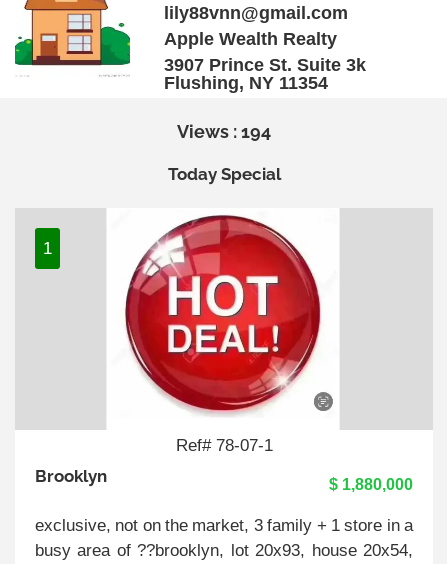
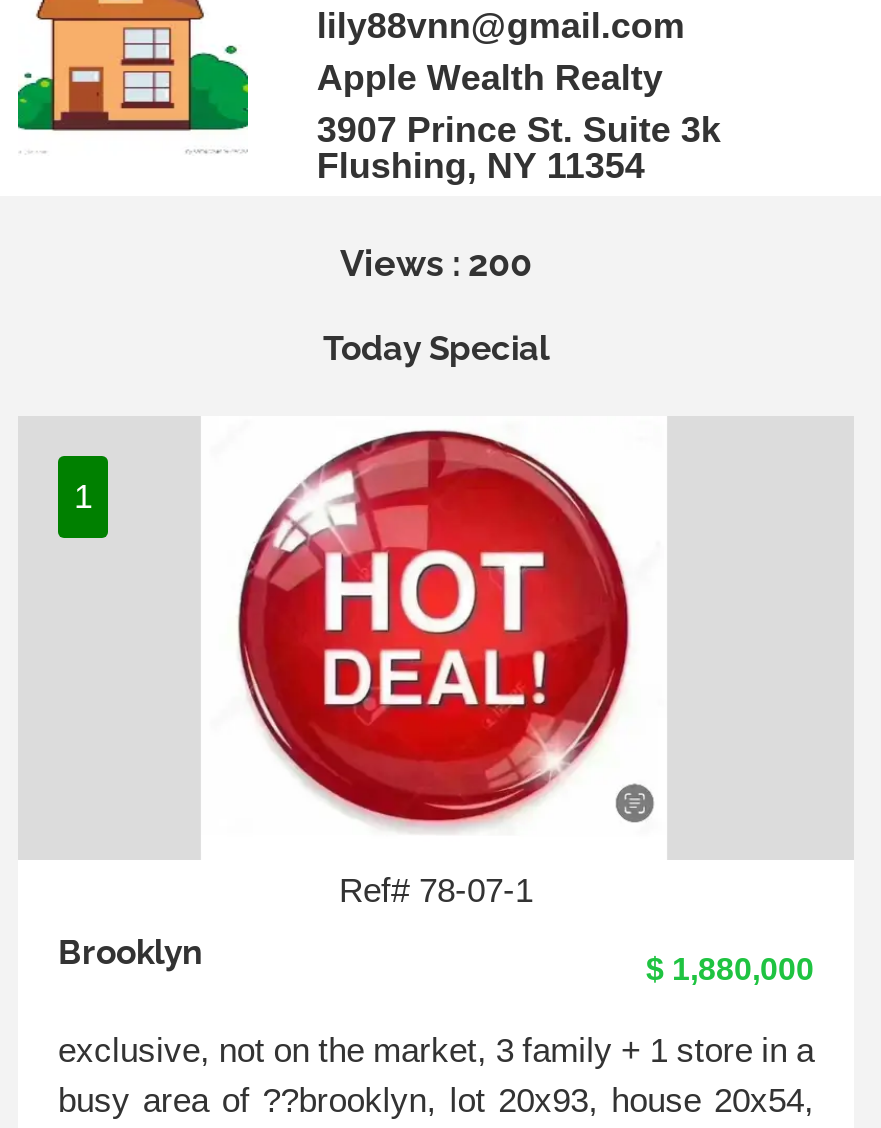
- Views : 194
+ Views : 200
